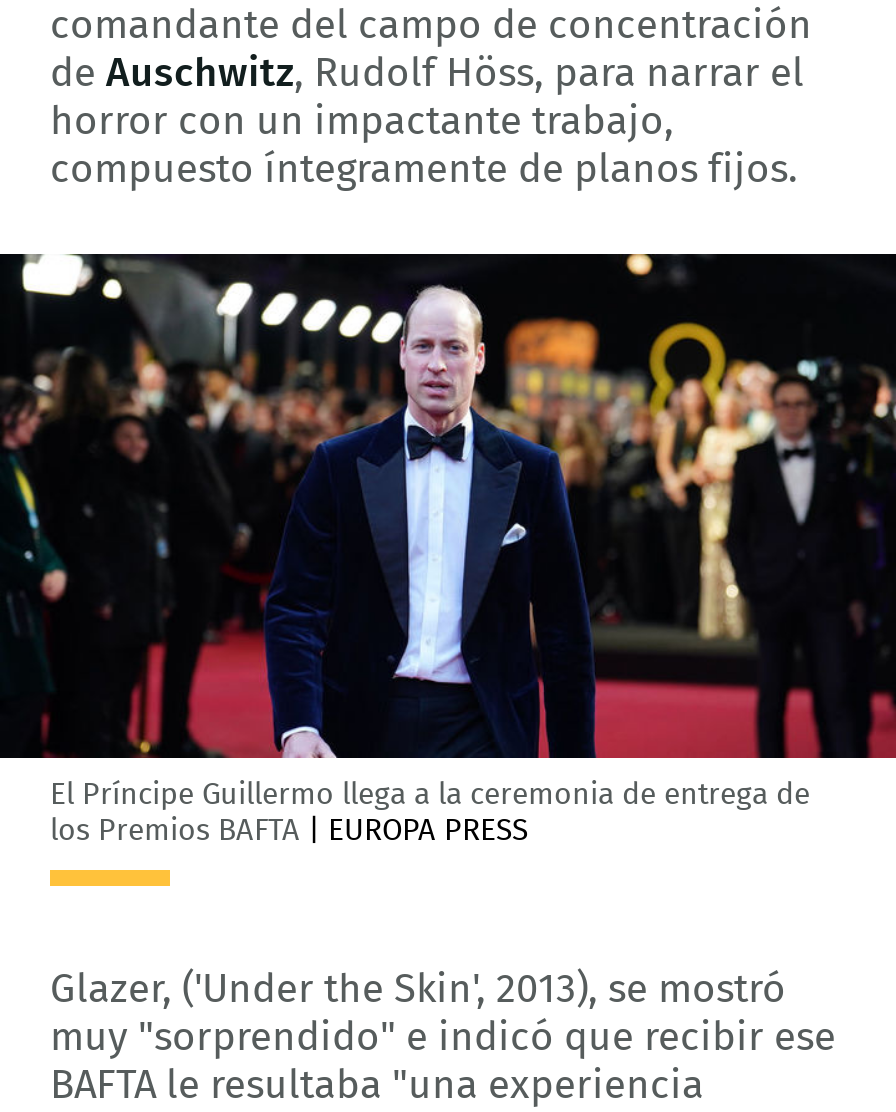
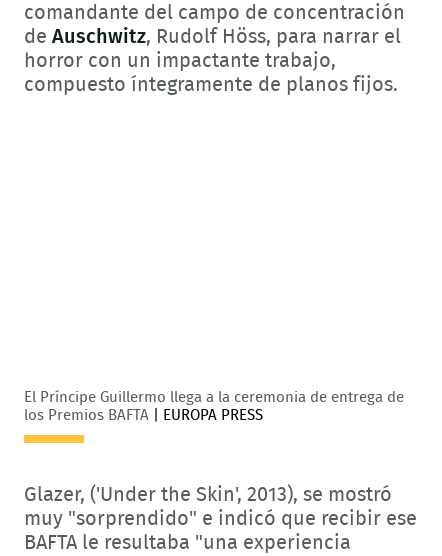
- [image]
